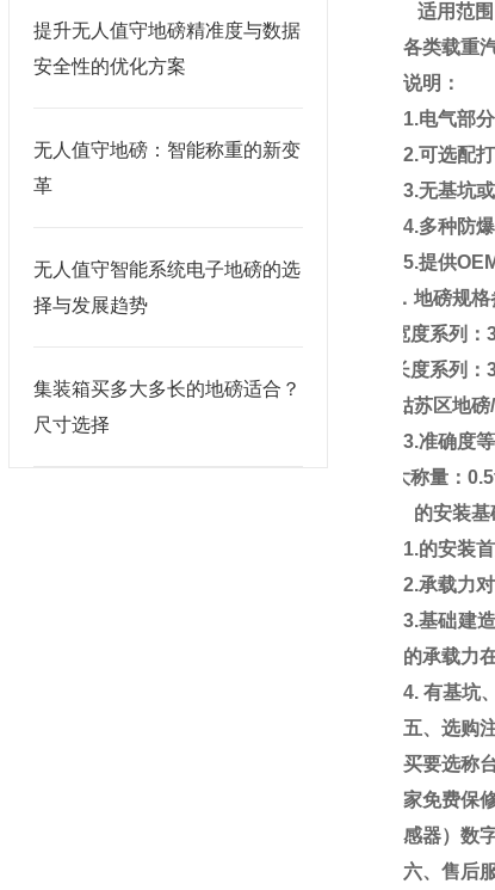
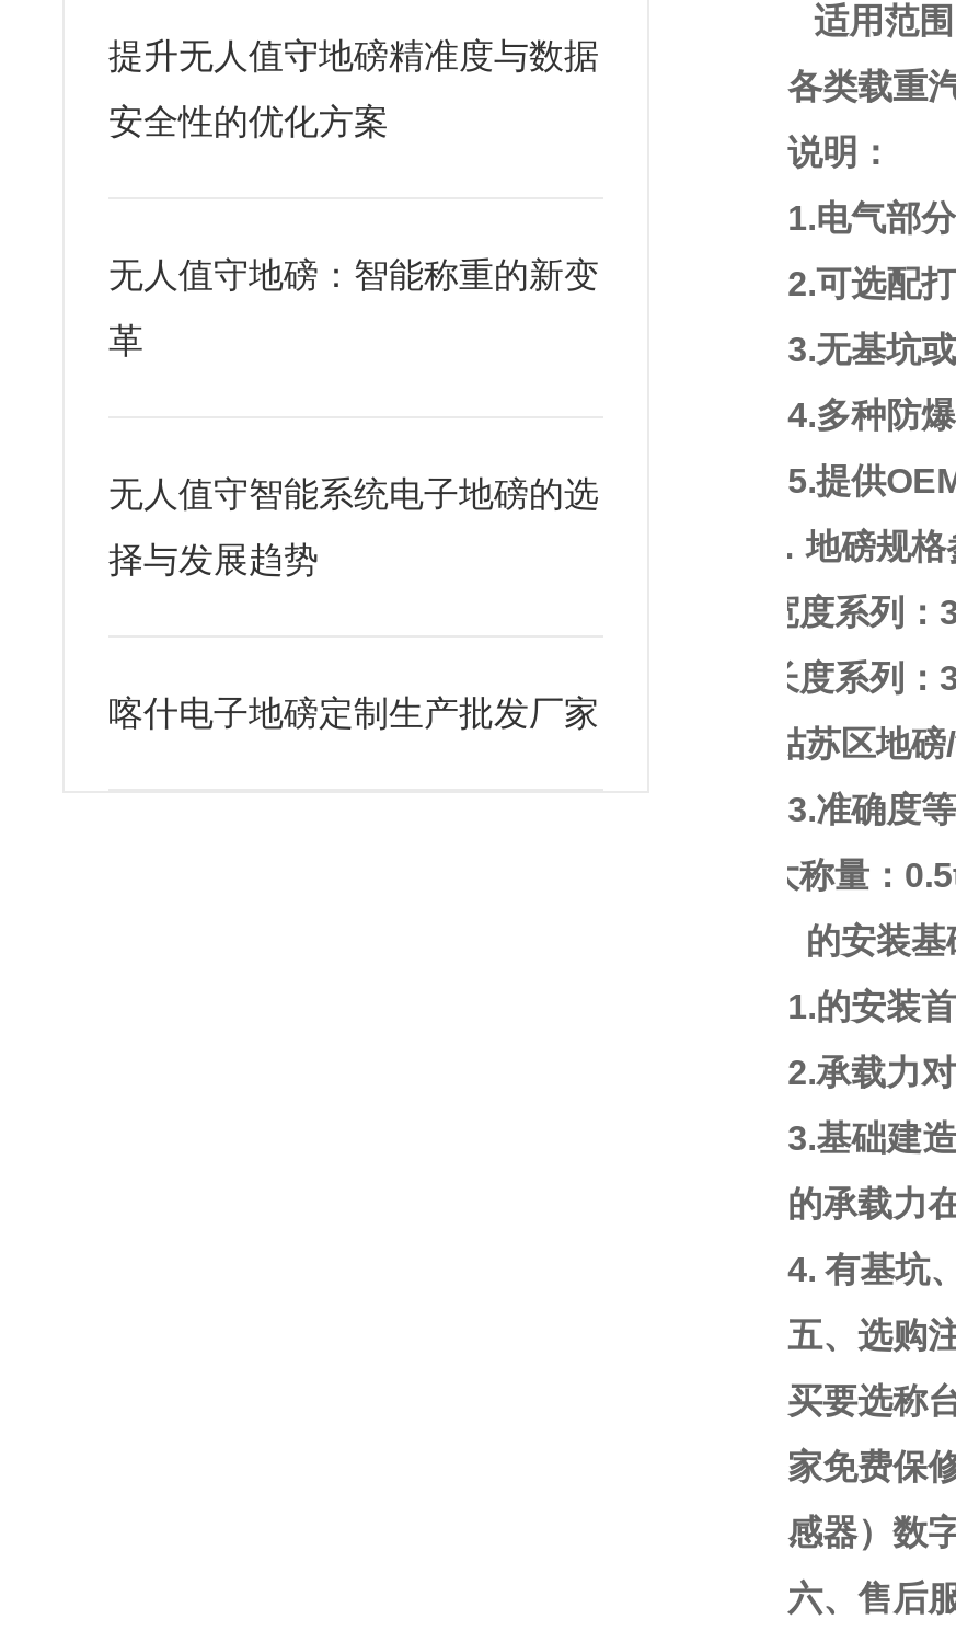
- 集装箱买多大多长的地磅适合？
- 尺寸选择
+ 喀什电子地磅定制生产批发厂家
